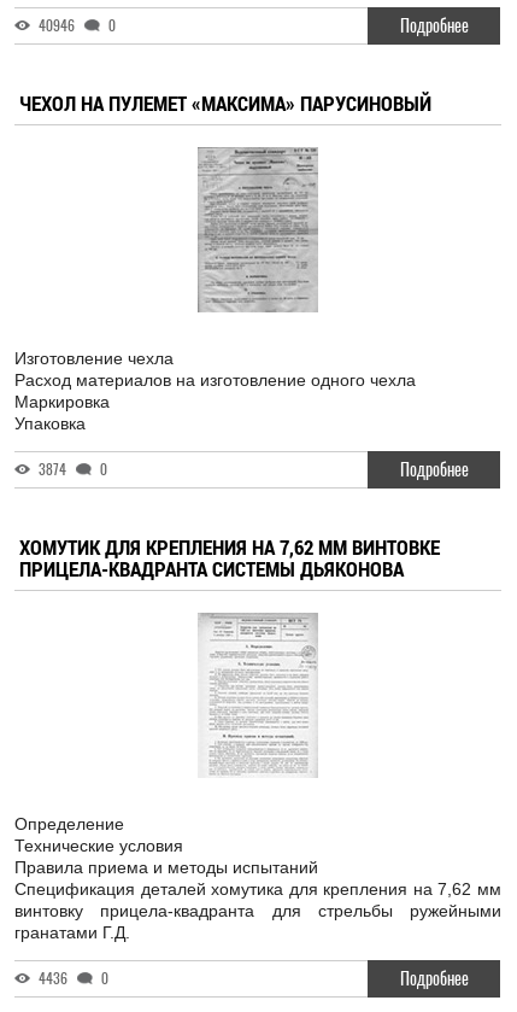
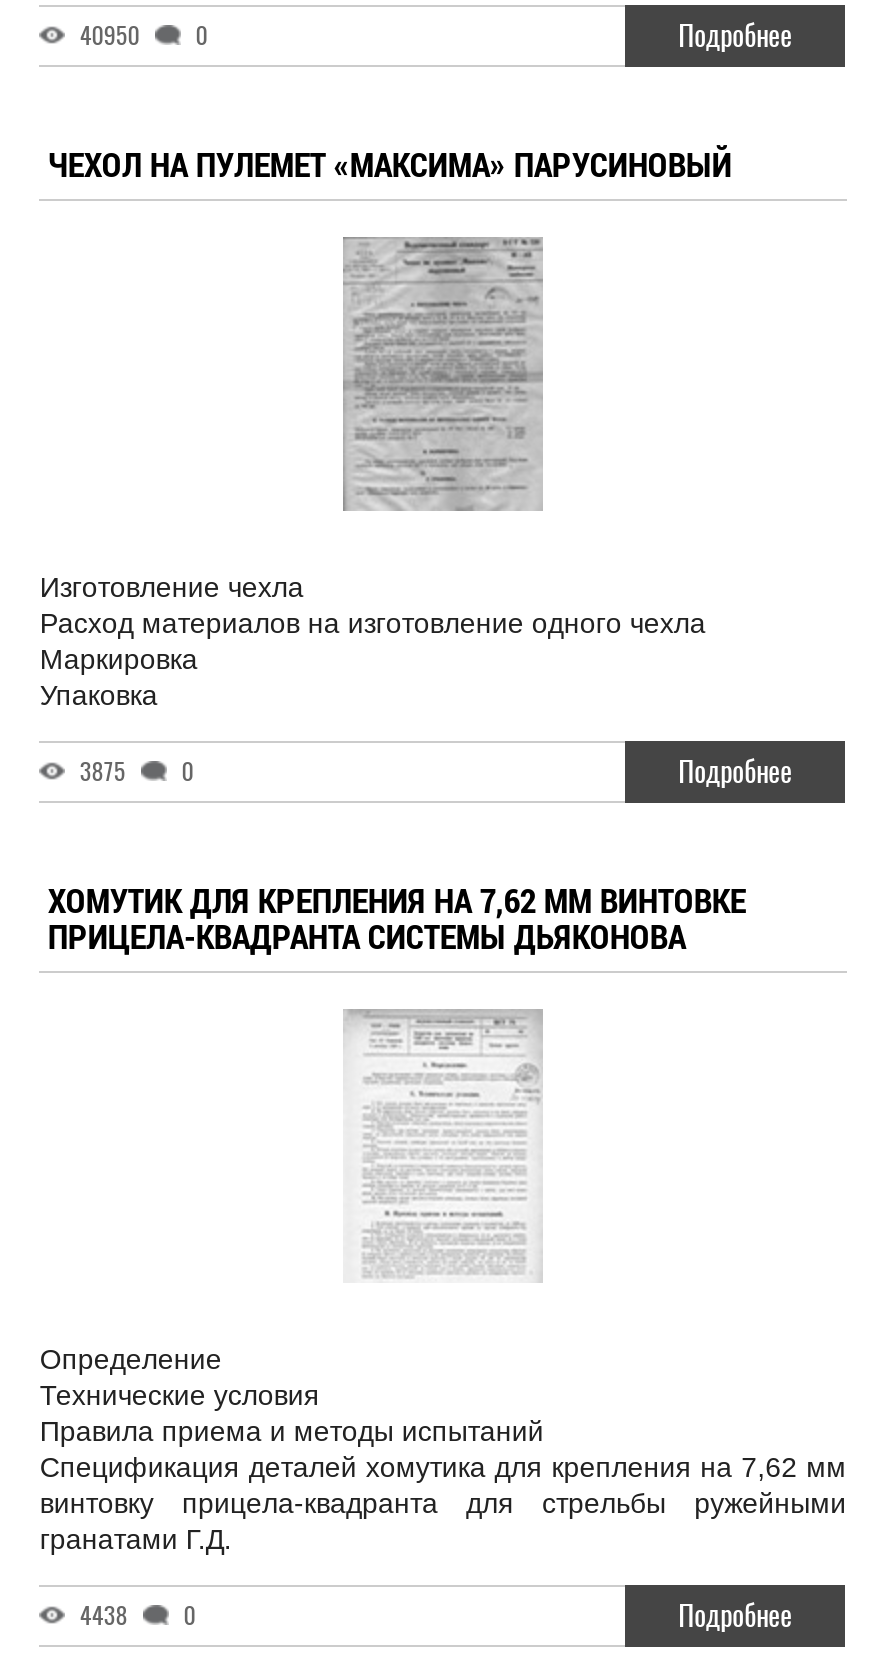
- 40946 0
+ 40950 0

- 3874 0
+ 3875 0

- 4436 0
+ 4438 0
